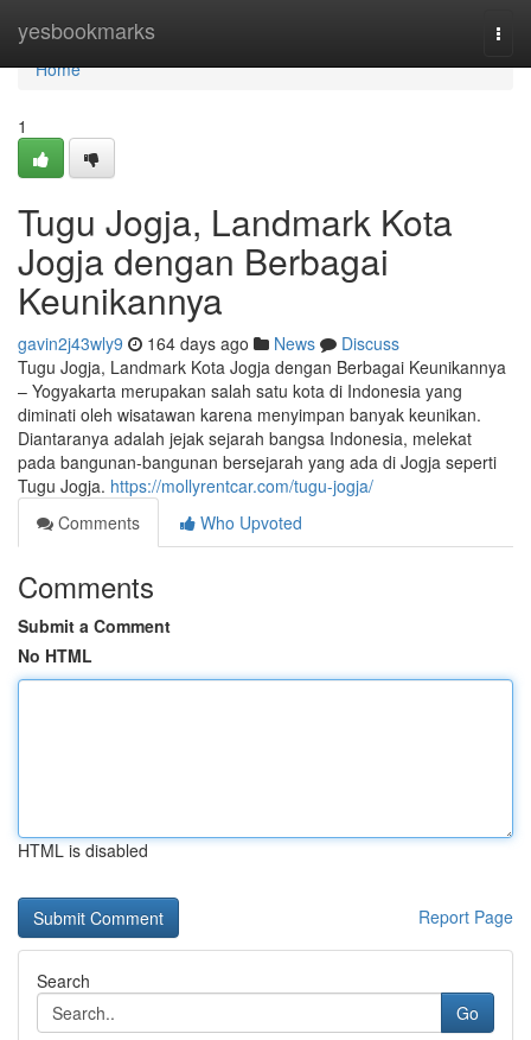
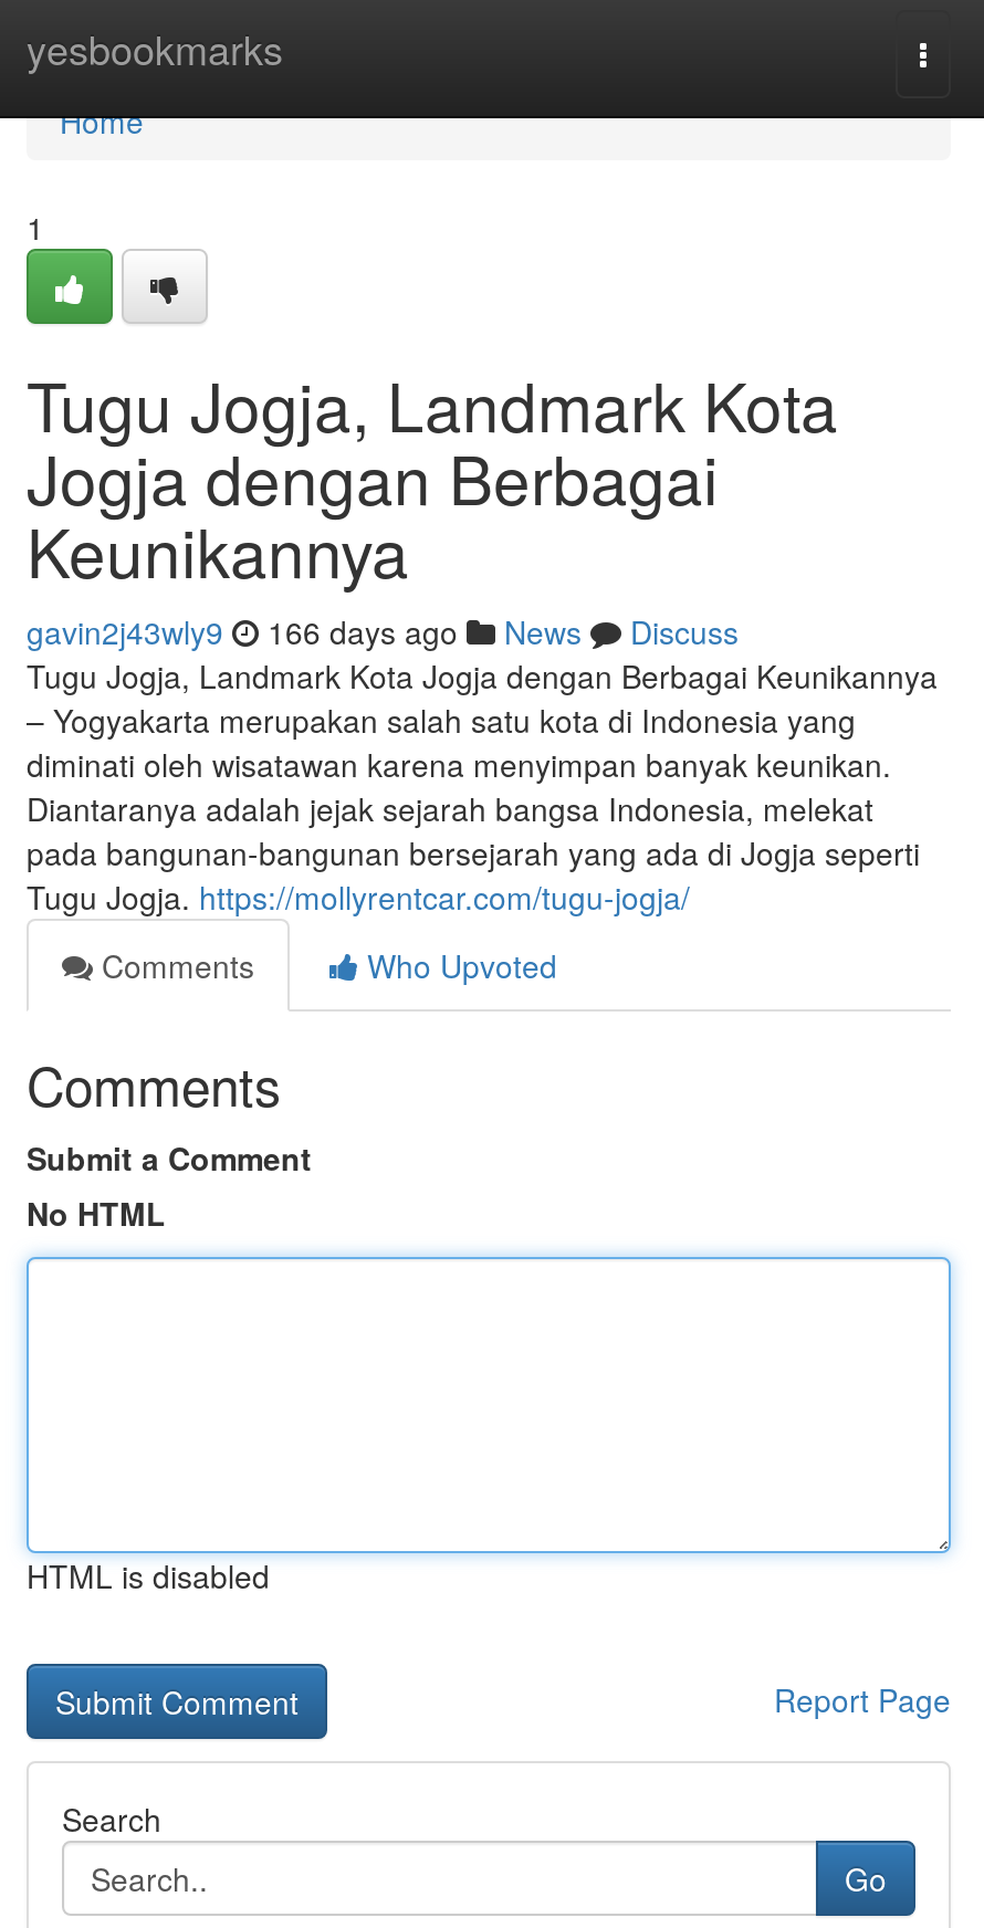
- gavin2j43wly9 164 days ago News Discuss
+ gavin2j43wly9 166 days ago News Discuss
